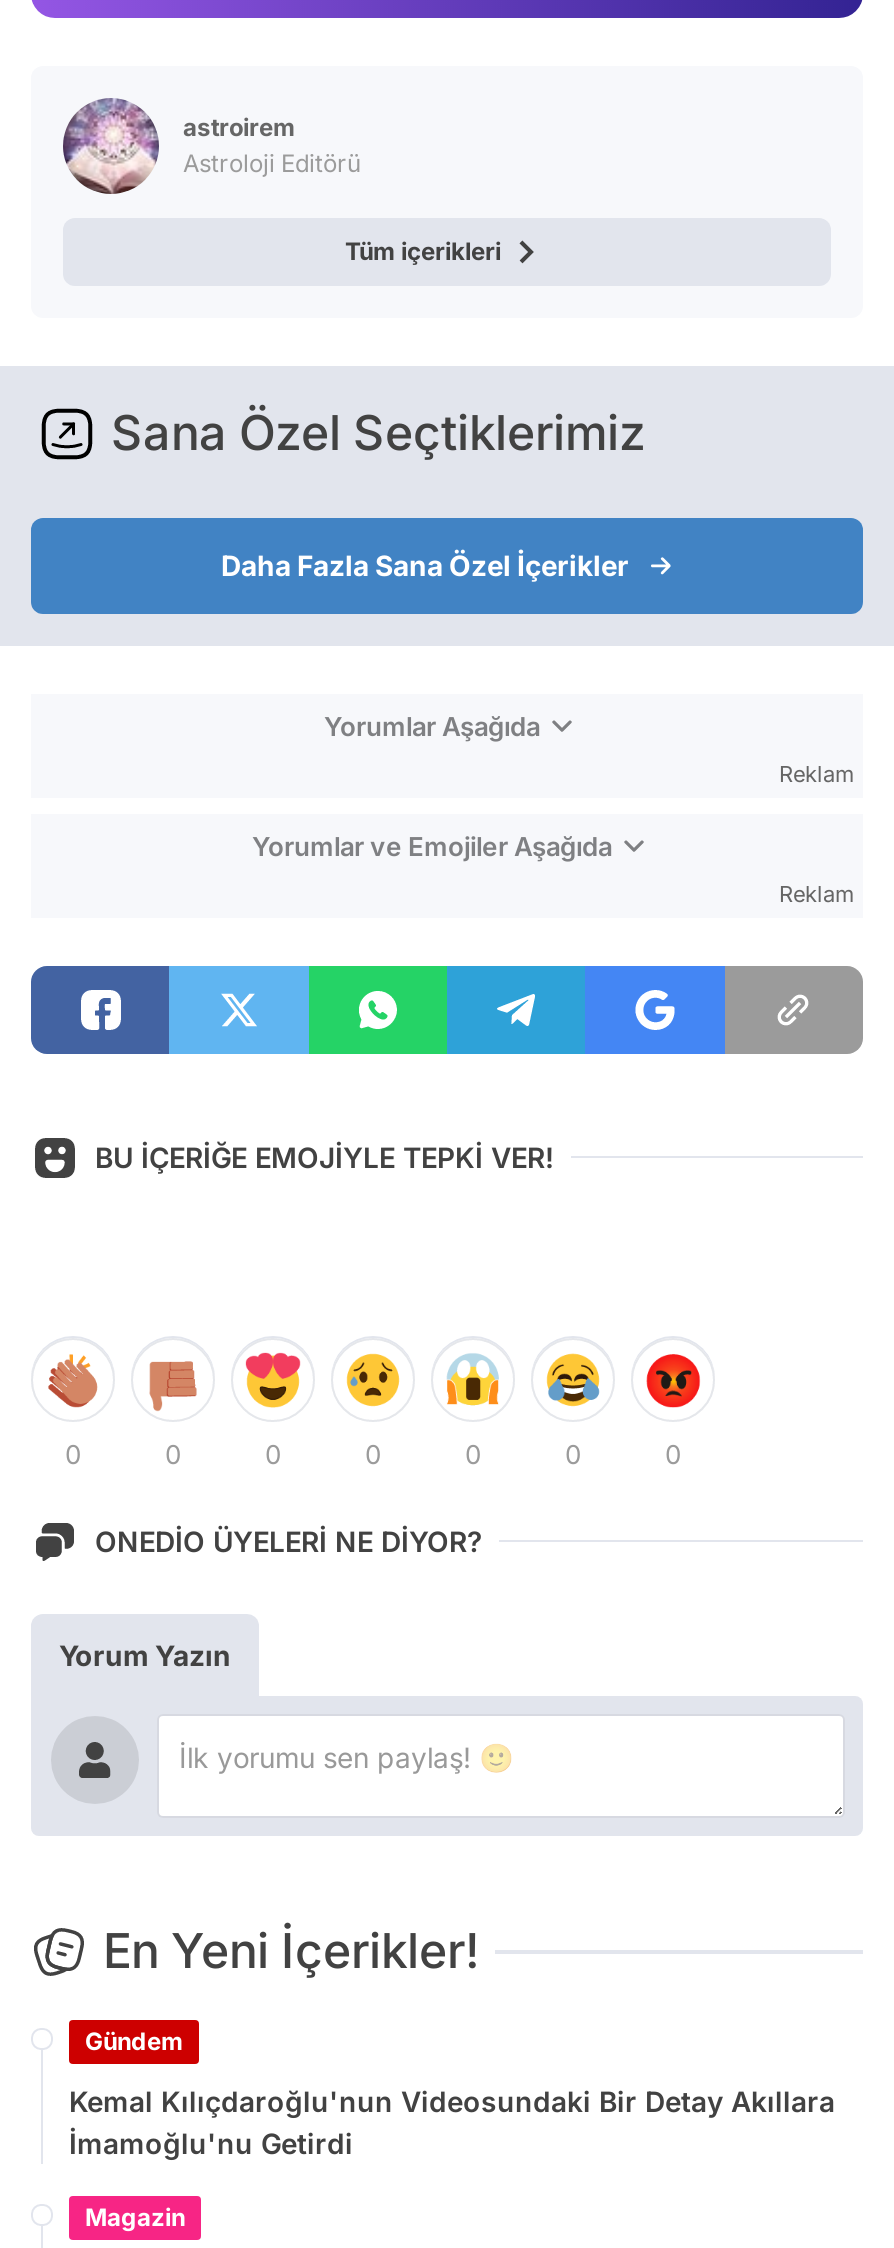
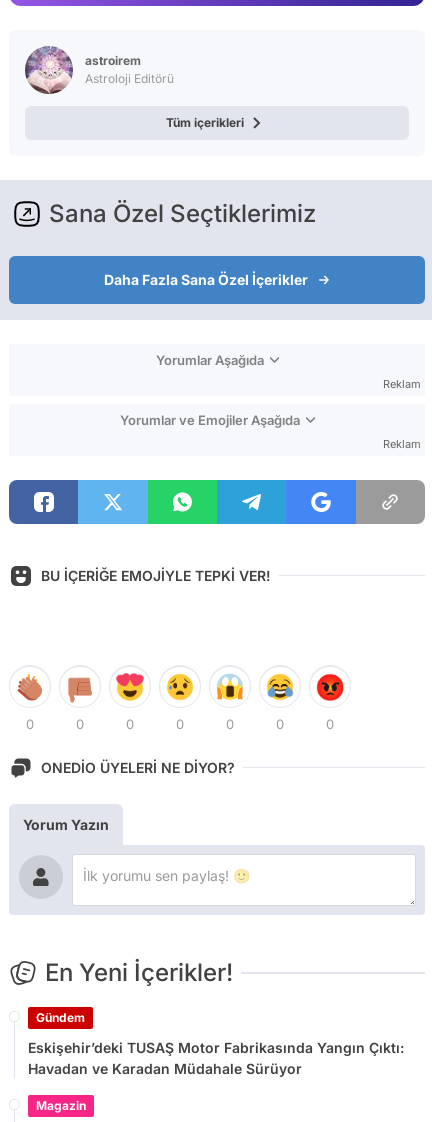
- Kemal Kılıçdaroğlu'nun Videosundaki Bir Detay Akıllara
- İmamoğlu'nu Getirdi
+ Eskişehir’deki TUSAŞ Motor Fabrikasında Yangın Çıktı:
+ Havadan ve Karadan Müdahale Sürüyor
